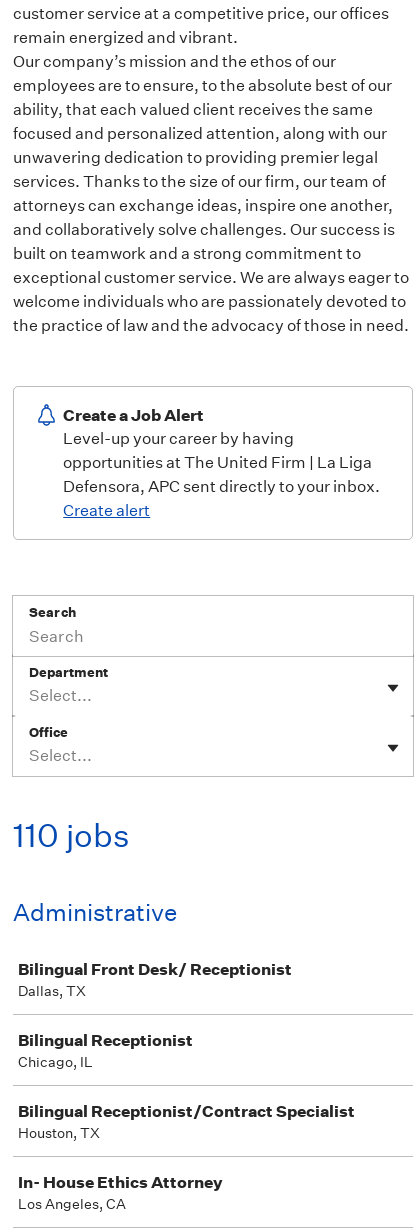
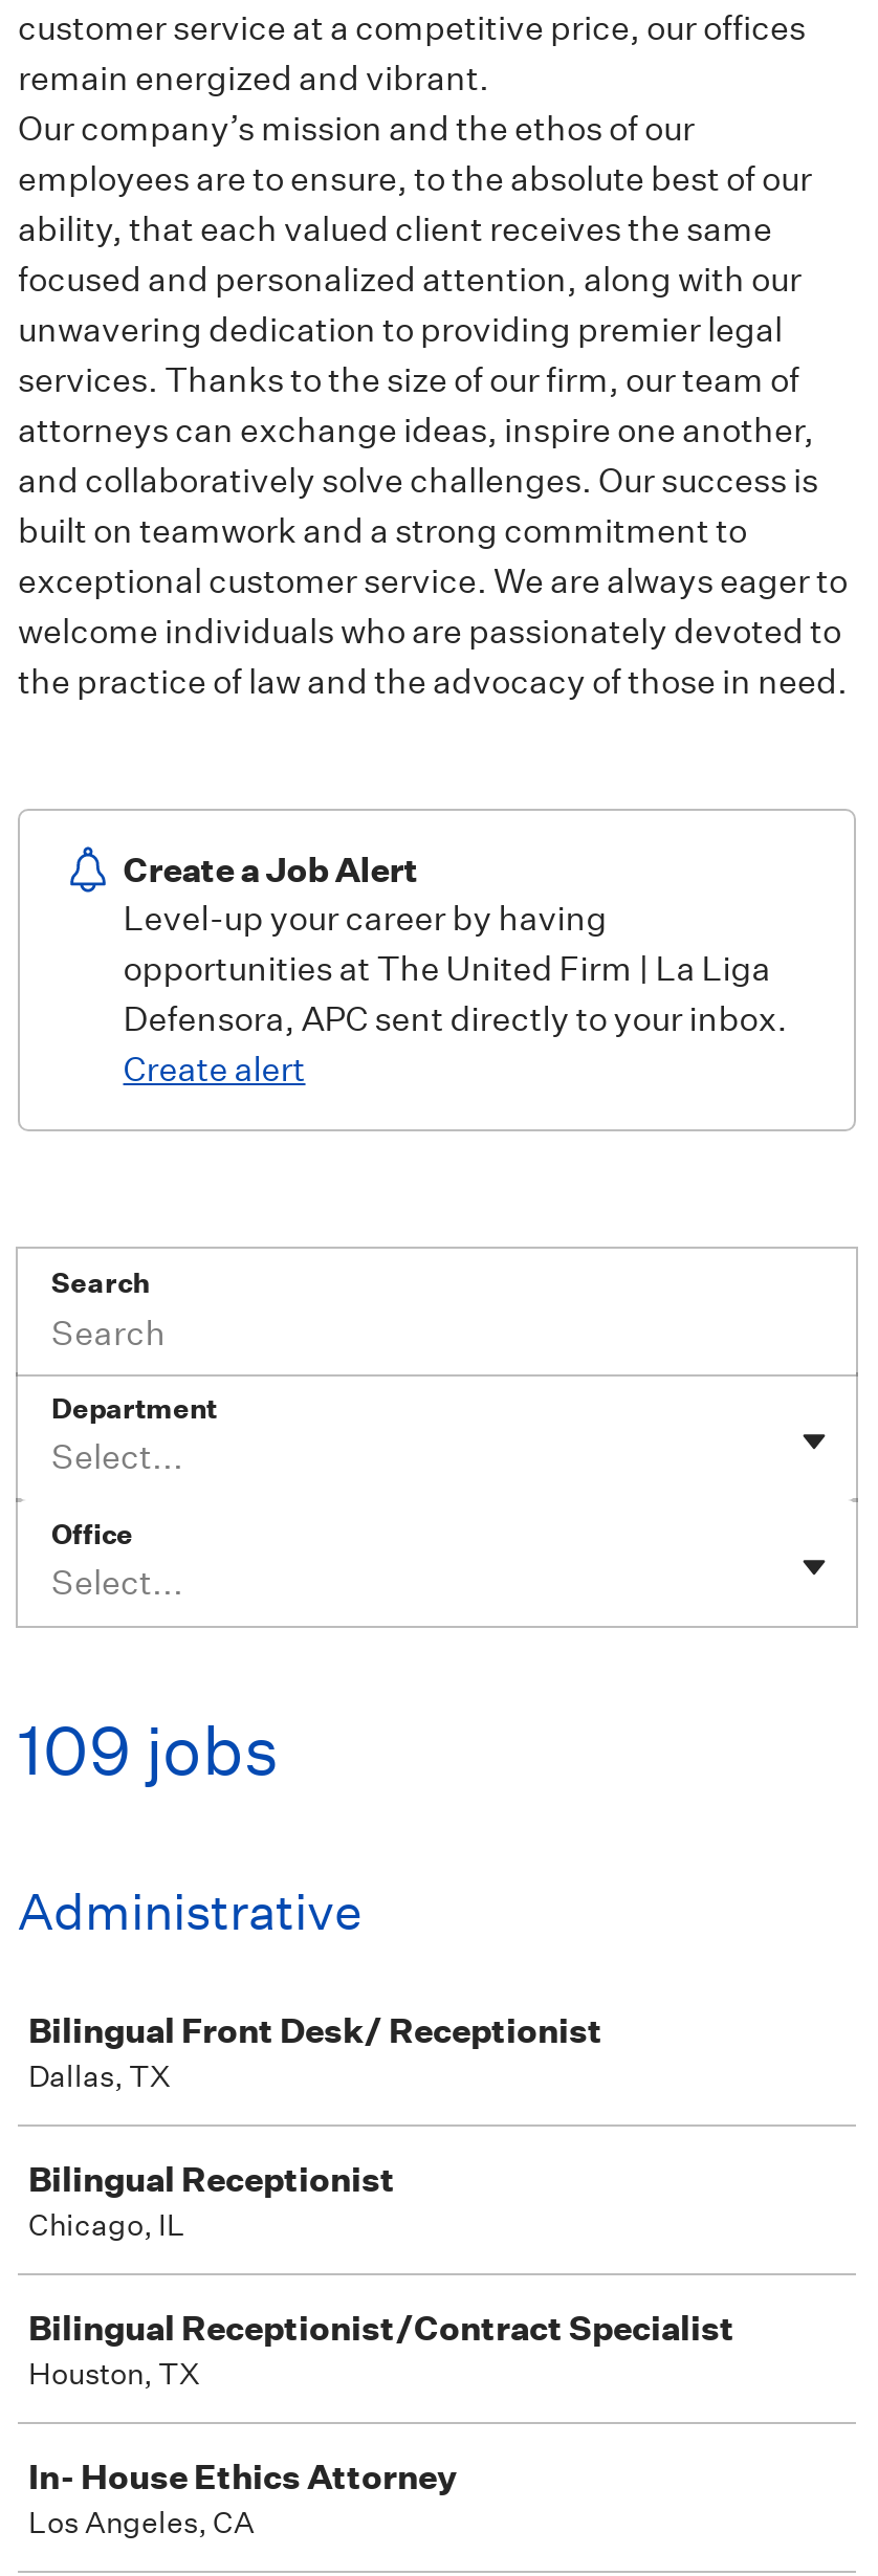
- 110 jobs
+ 109 jobs
